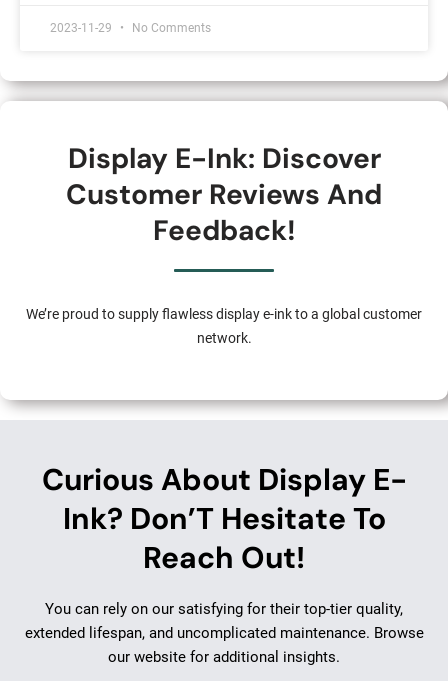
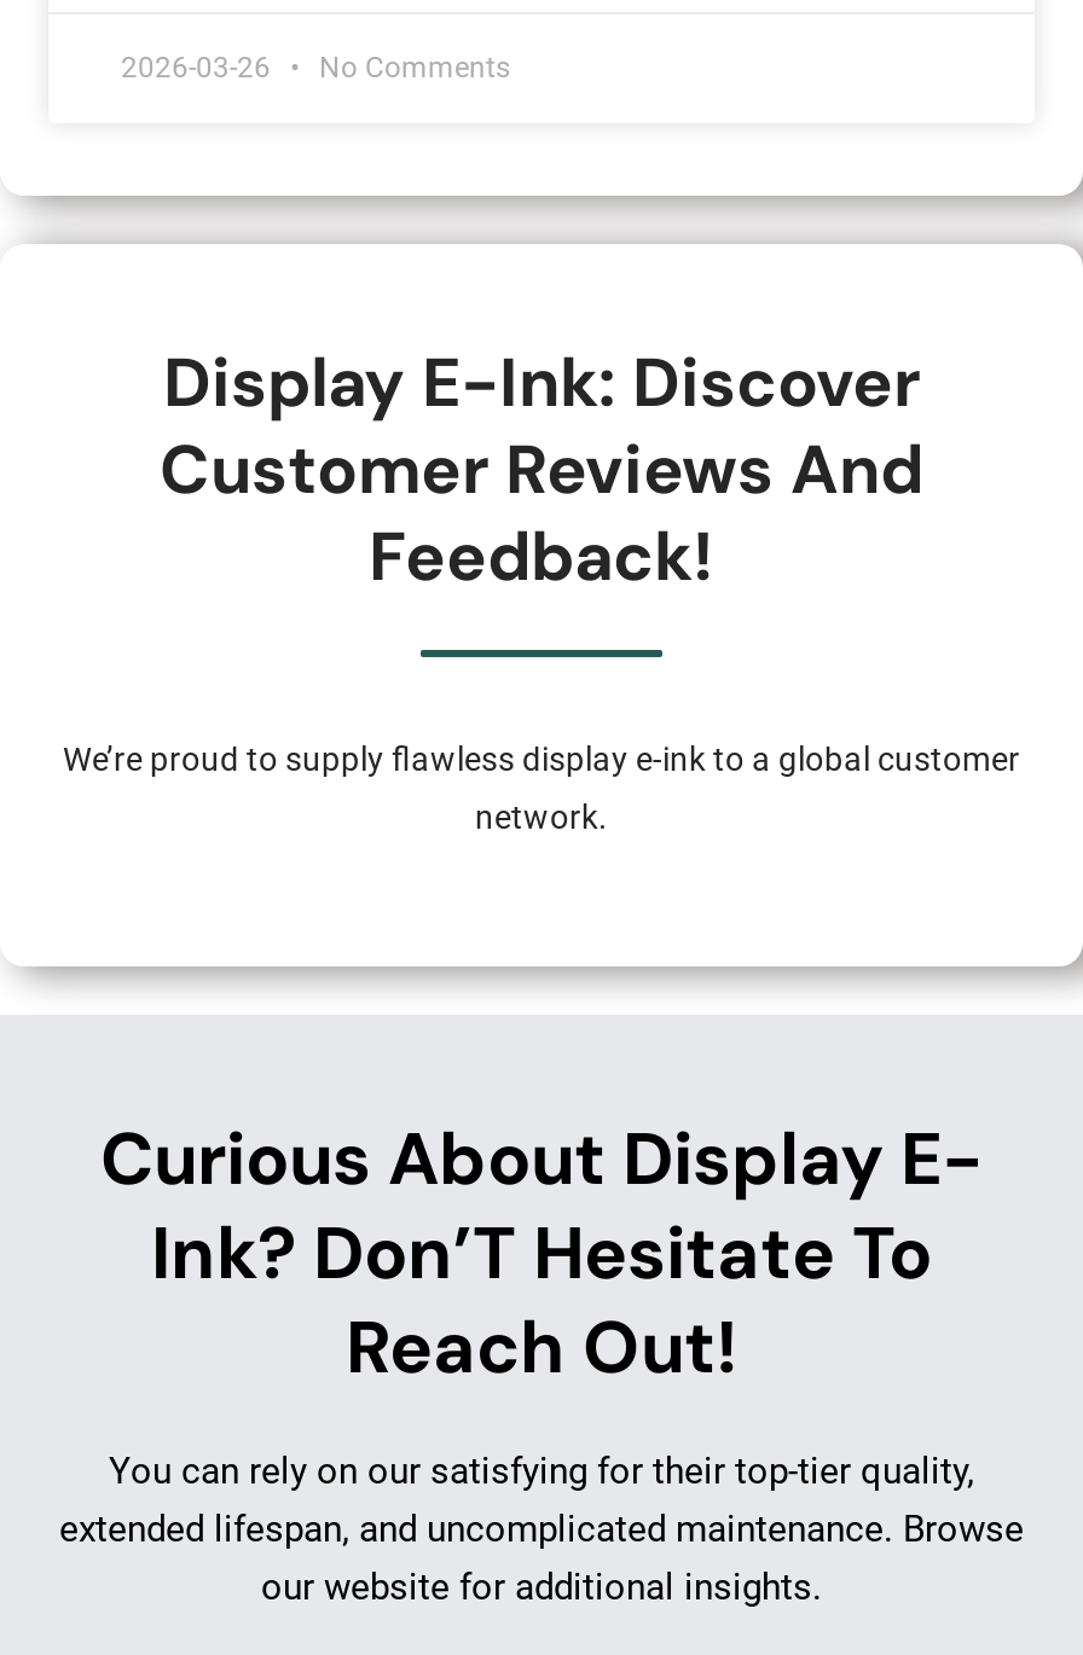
- 2023-11-29 No Comments
+ 2026-03-26 No Comments
